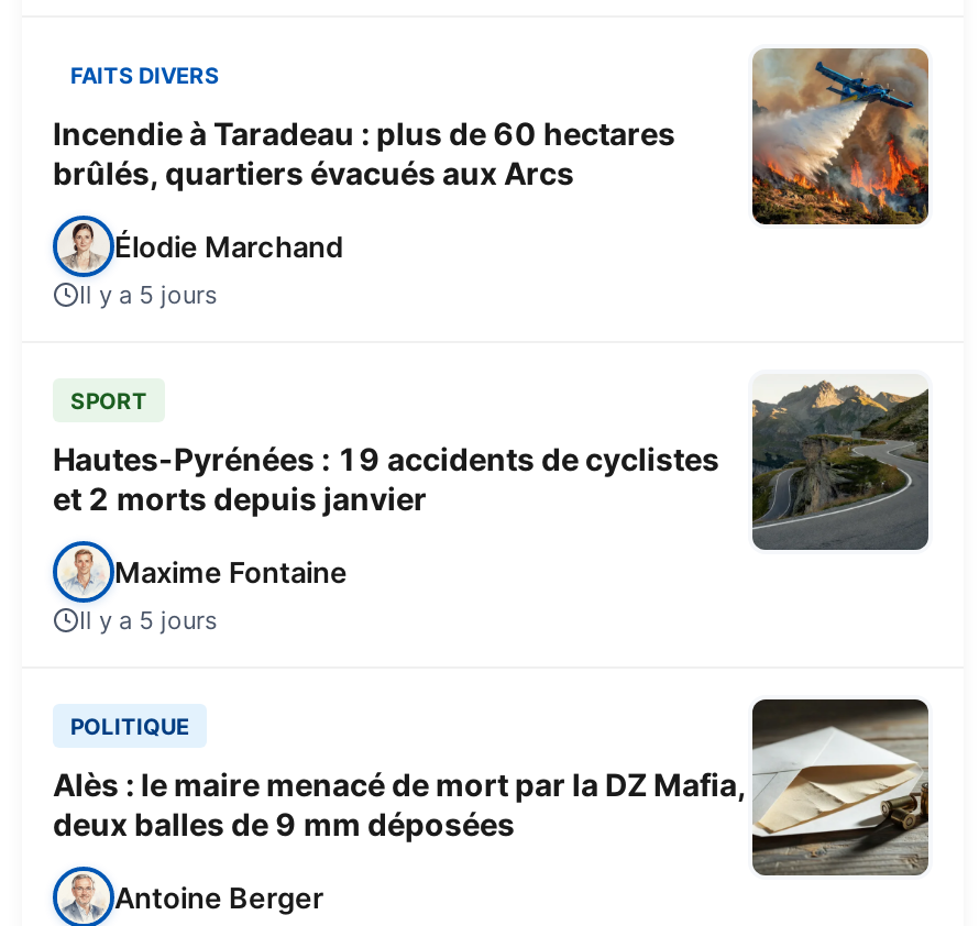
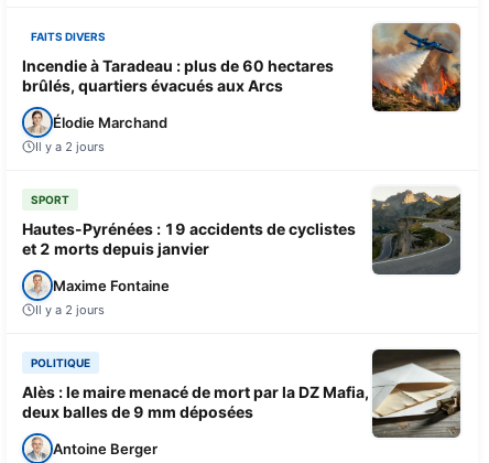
- Il y a 5 jours
+ Il y a 2 jours

- Il y a 5 jours
+ Il y a 2 jours
